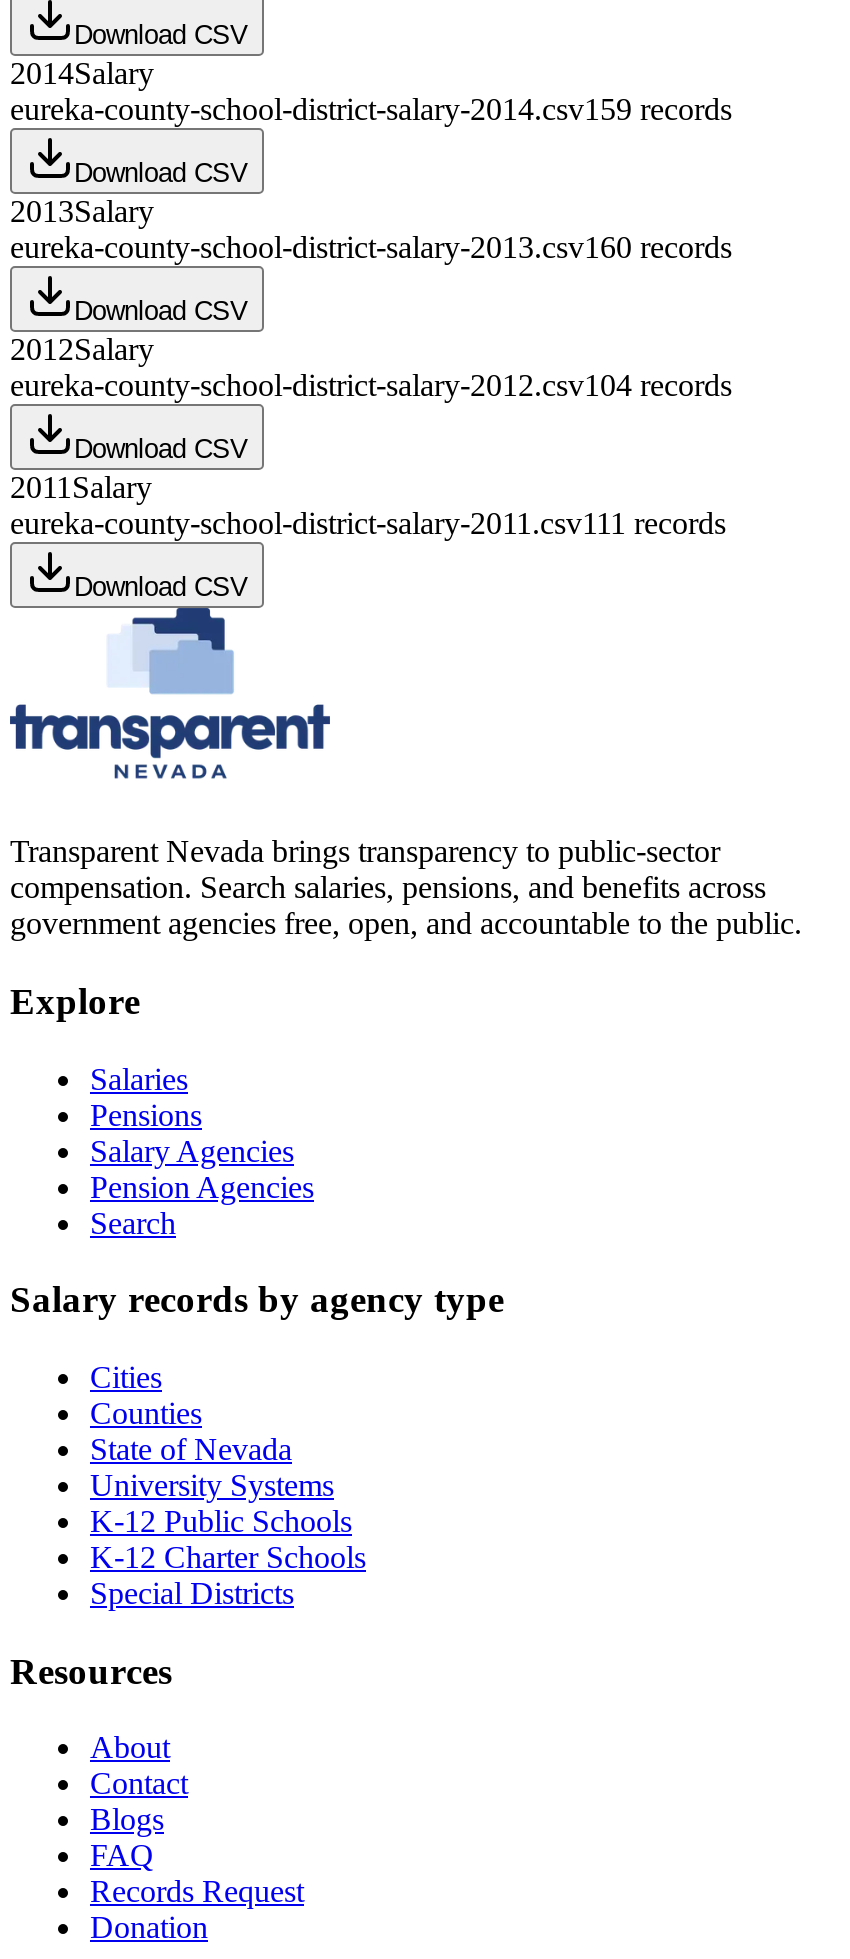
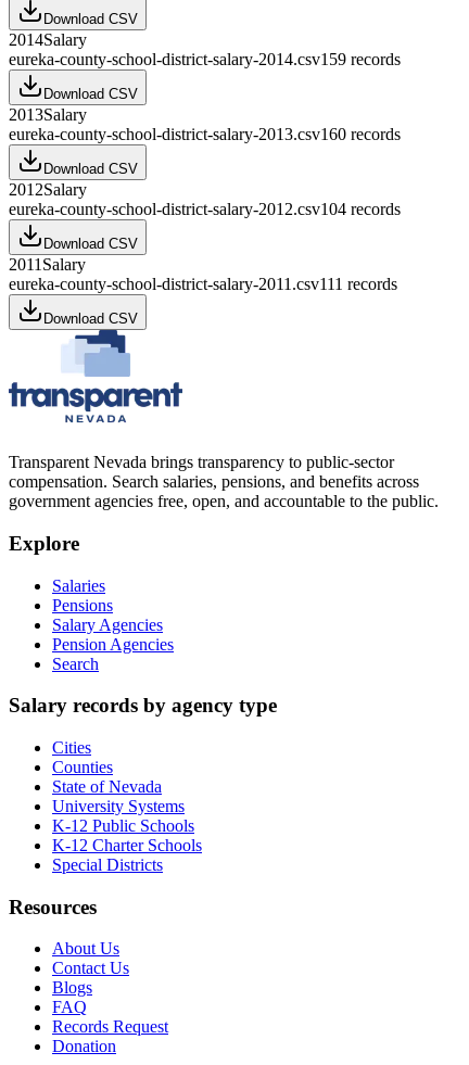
- About
- Contact
+ About Us
+ Contact Us
